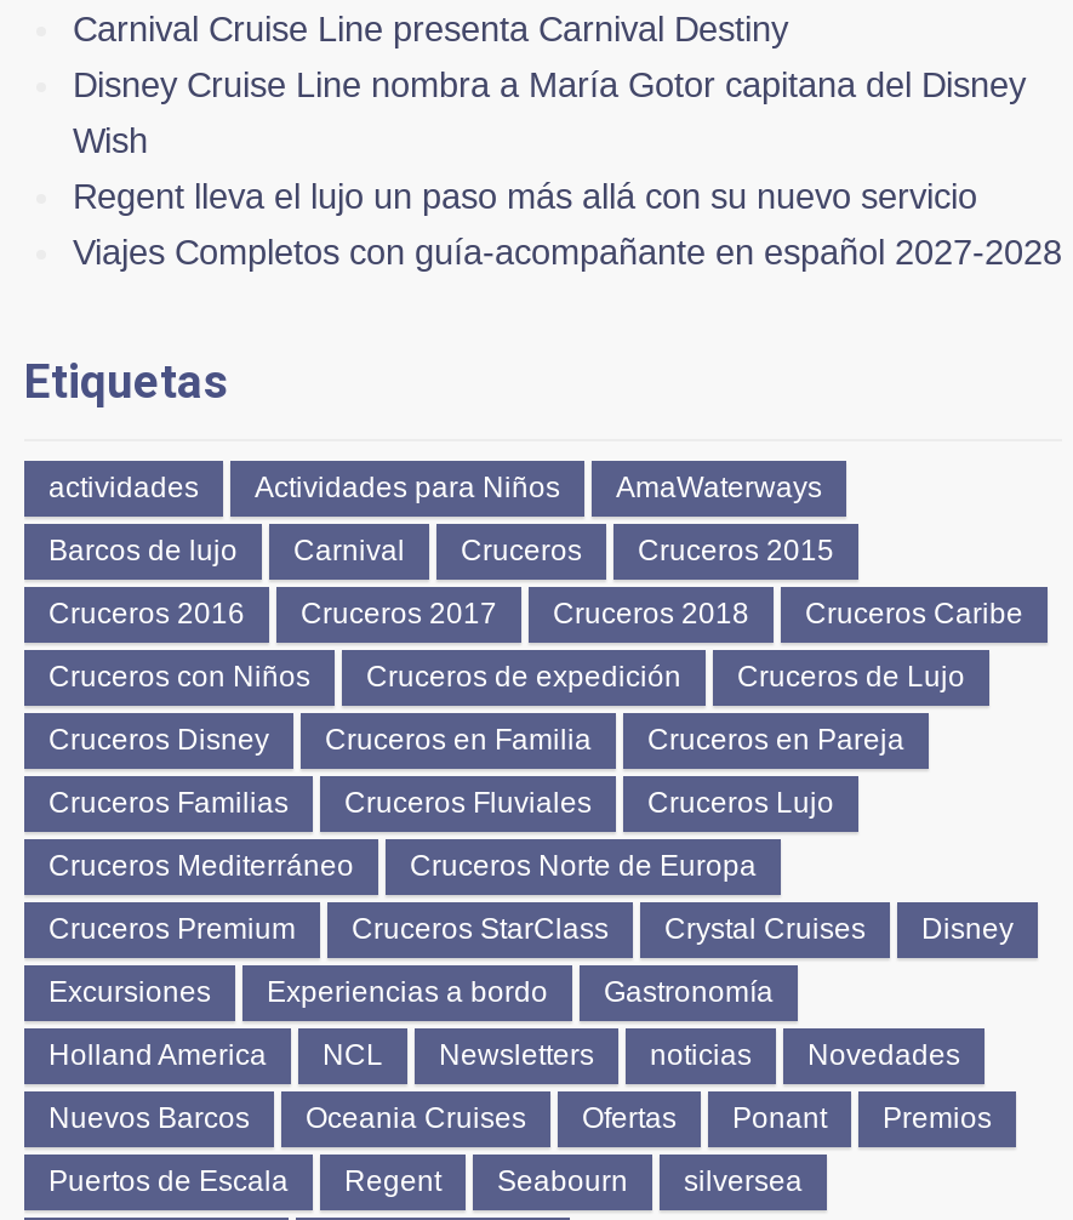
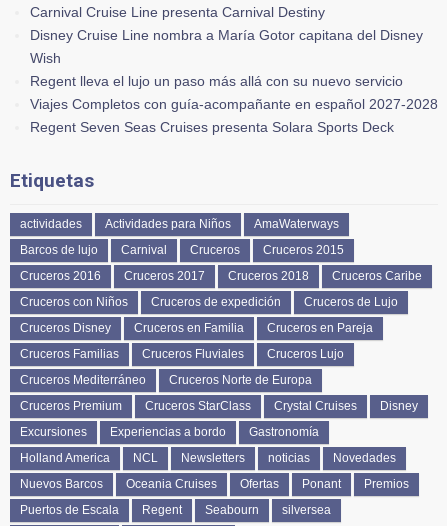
+ Regent Seven Seas Cruises presenta Solara Sports Deck
